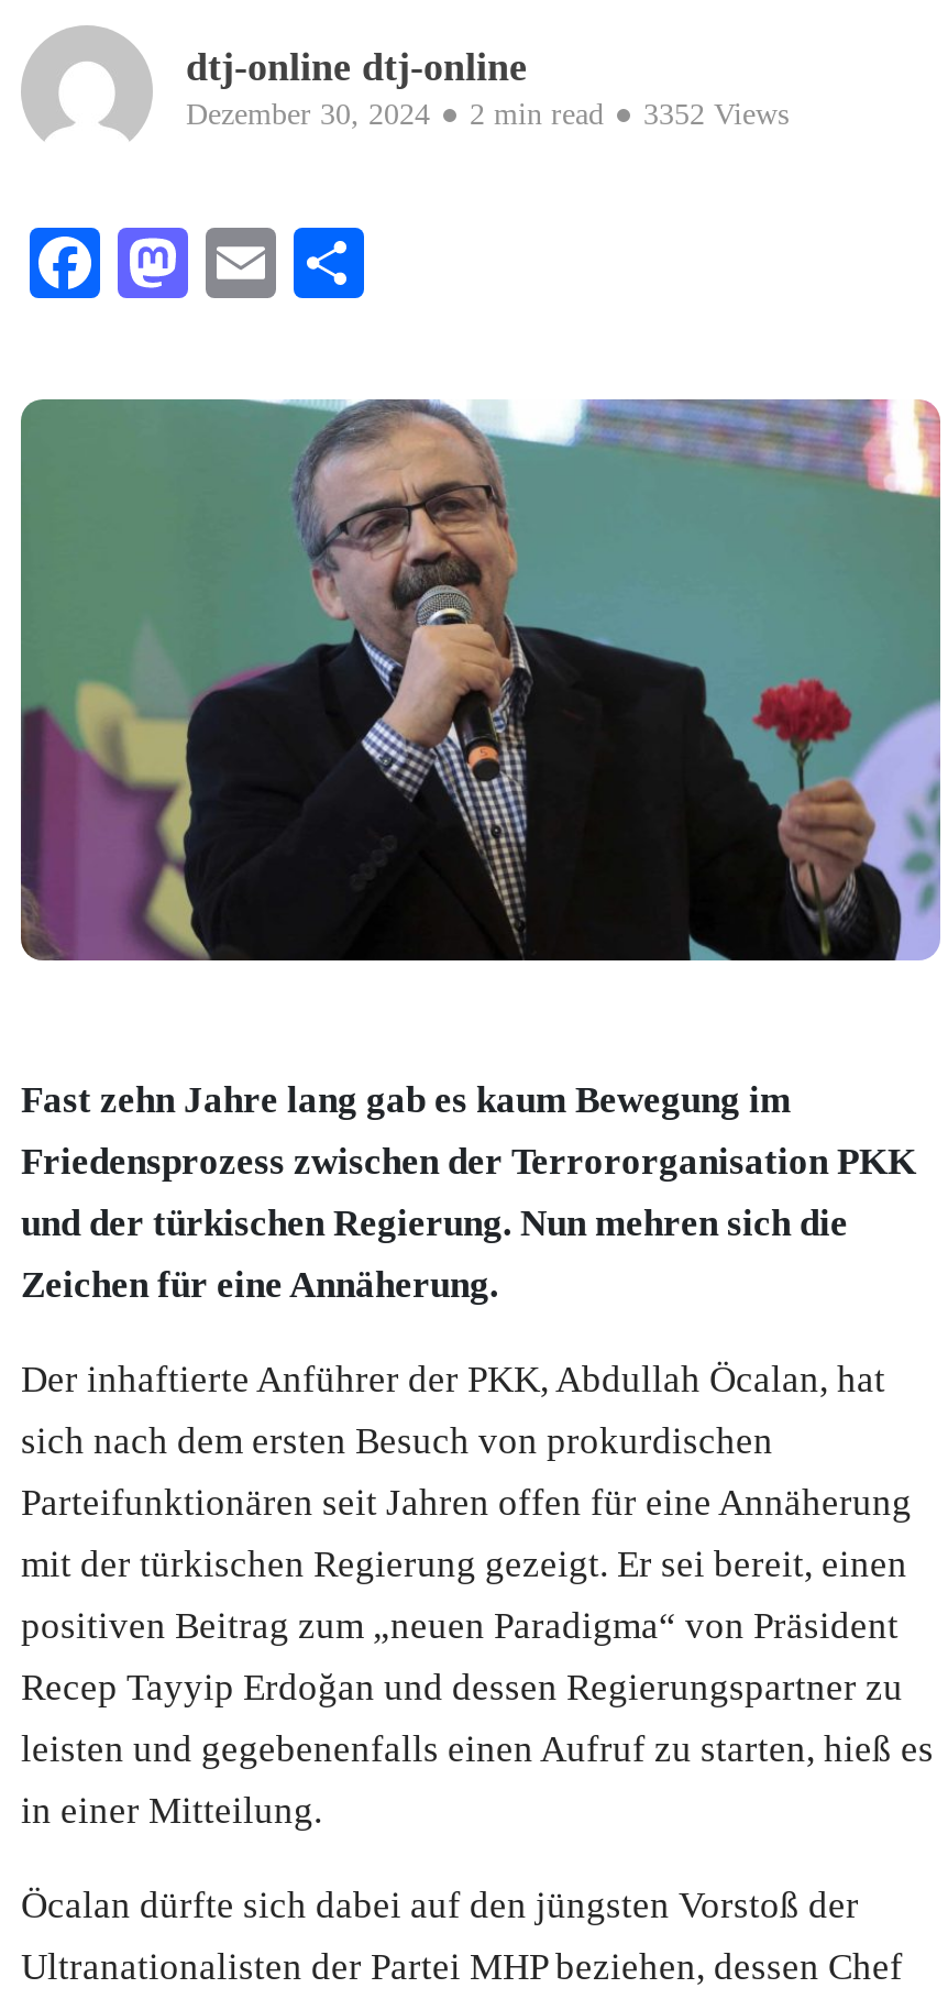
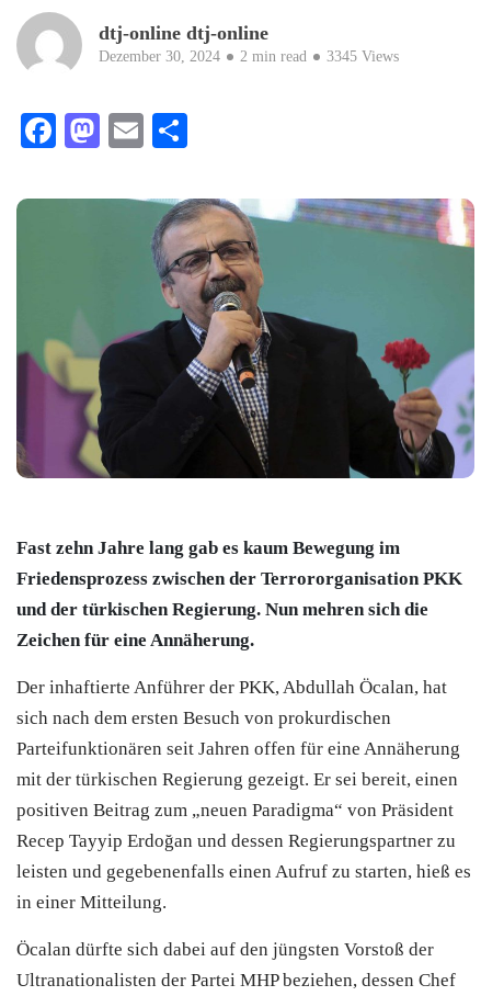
- Dezember 30, 2024 2 min read 3352 Views
+ Dezember 30, 2024 2 min read 3345 Views
